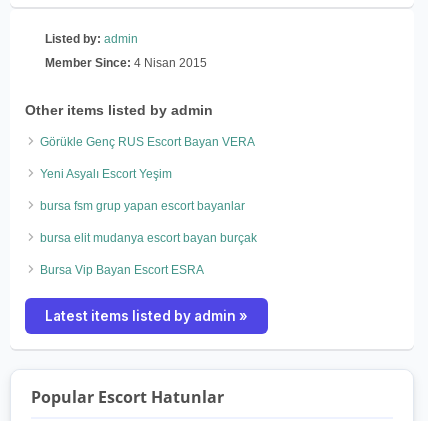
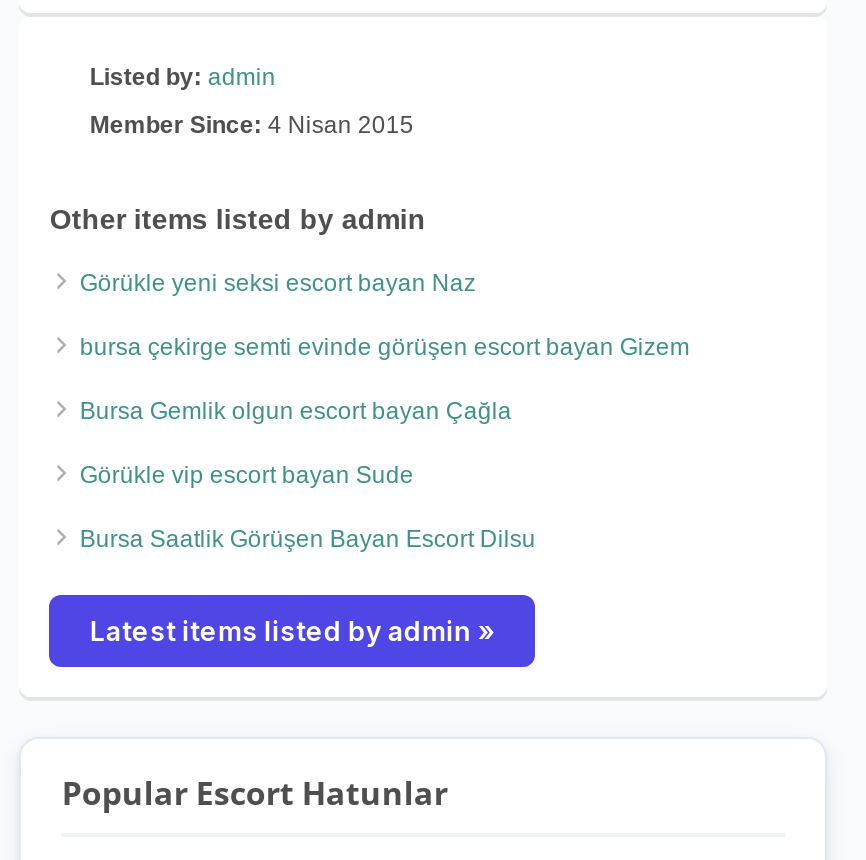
- Görükle Genç RUS Escort Bayan VERA
+ Görükle yeni seksi escort bayan Naz

- Yeni Asyalı Escort Yeşim
+ bursa çekirge semti evinde görüşen escort bayan Gizem

- bursa fsm grup yapan escort bayanlar
+ Bursa Gemlik olgun escort bayan Çağla

- bursa elit mudanya escort bayan burçak
+ Görükle vip escort bayan Sude

- Bursa Vip Bayan Escort ESRA
+ Bursa Saatlik Görüşen Bayan Escort Dilsu
